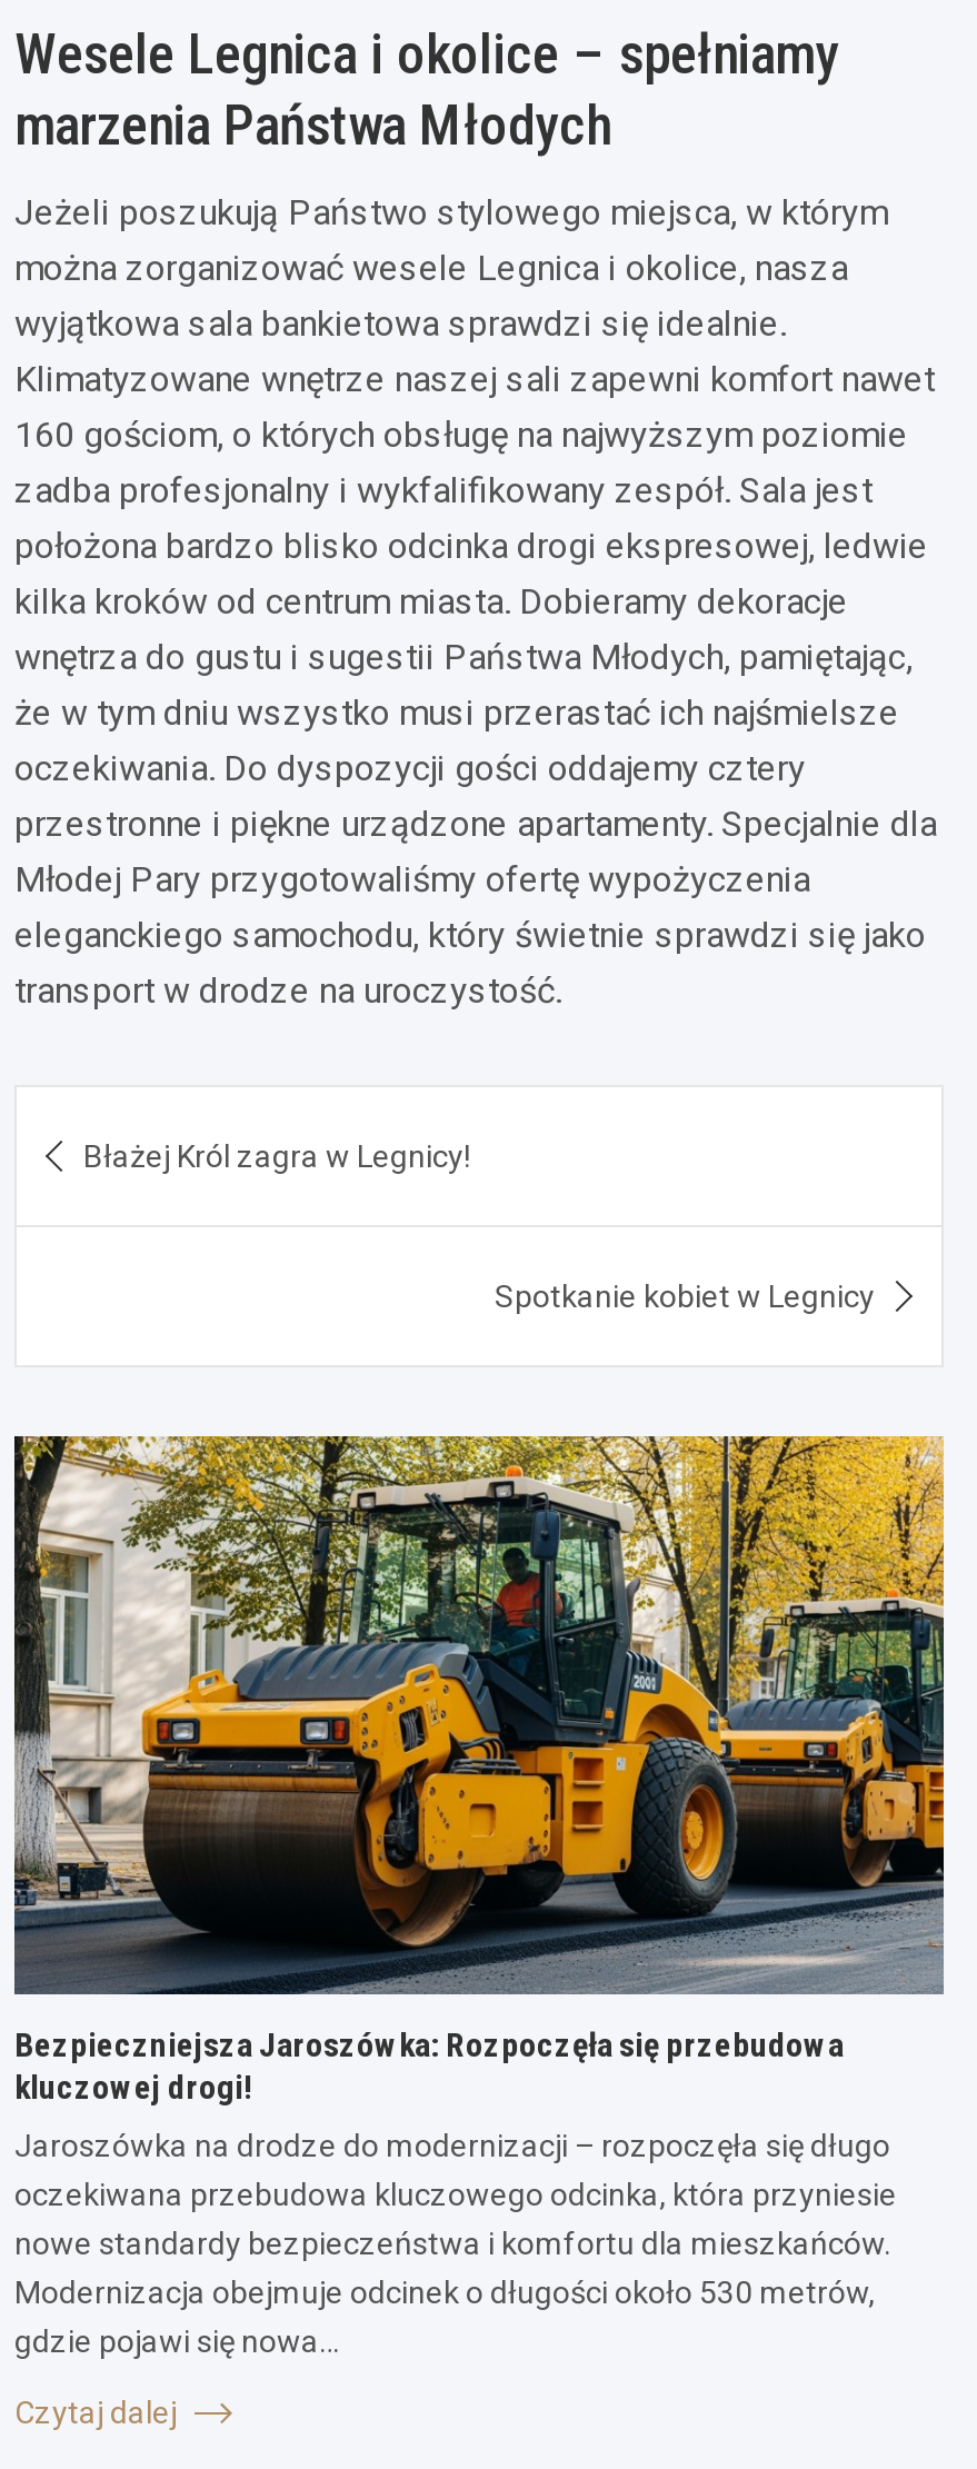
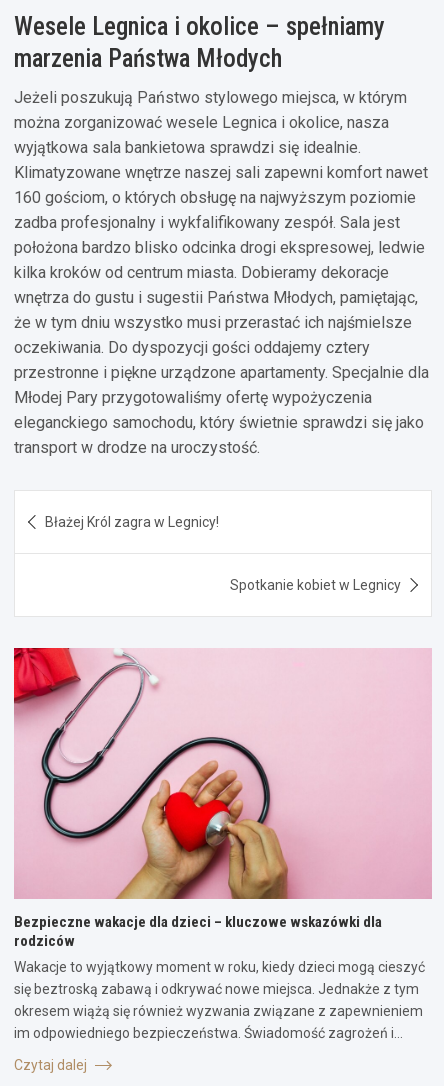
- [image]
- Bezpieczniejsza Jaroszówka: Rozpoczęła się przebudowa
- kluczowej drogi!
+ [image]
+ Bezpieczne wakacje dla dzieci – kluczowe wskazówki dla
+ rodziców

- Jaroszówka na drodze do modernizacji – rozpoczęła się długo
- oczekiwana przebudowa kluczowego odcinka, która przyniesie
- nowe standardy bezpieczeństwa i komfortu dla mieszkańców.
- Modernizacja obejmuje odcinek o długości około 530 metrów,
- gdzie pojawi się nowa…
+ Wakacje to wyjątkowy moment w roku, kiedy dzieci mogą cieszyć
+ się beztroską zabawą i odkrywać nowe miejsca. Jednakże z tym
+ okresem wiążą się również wyzwania związane z zapewnieniem
+ im odpowiedniego bezpieczeństwa. Świadomość zagrożeń i…
